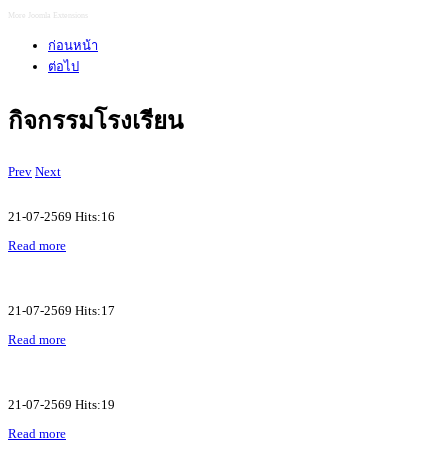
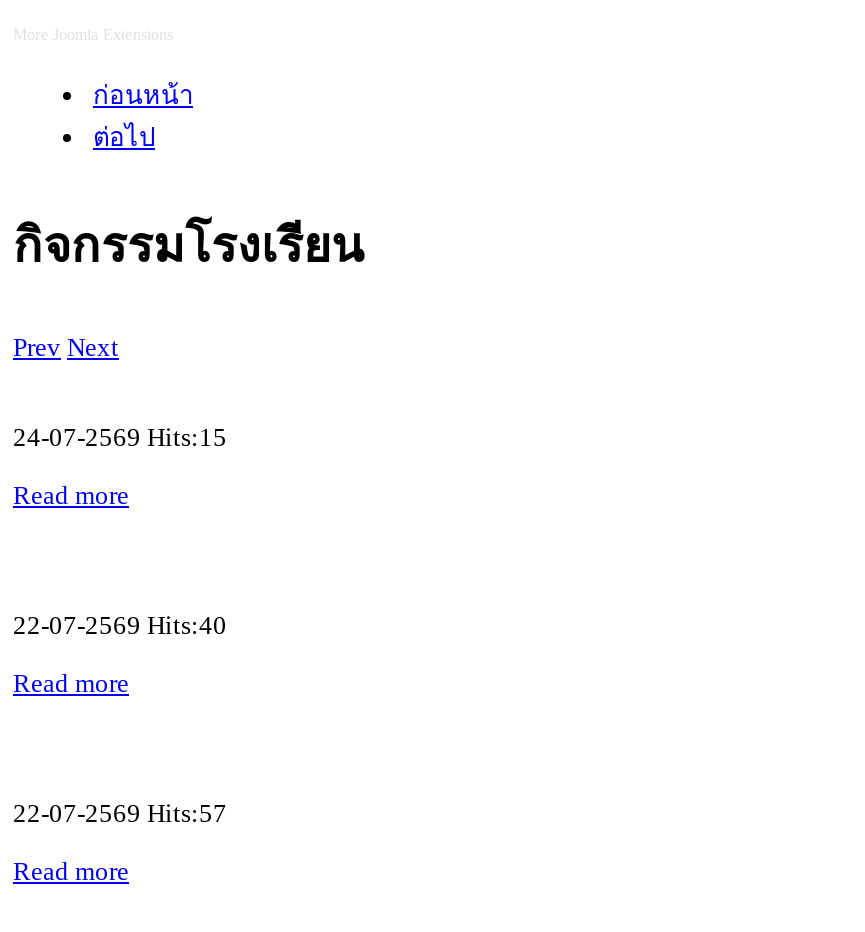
- 21-07-2569 Hits:16
+ 24-07-2569 Hits:15

- 21-07-2569 Hits:17
+ 22-07-2569 Hits:40

- 21-07-2569 Hits:19
+ 22-07-2569 Hits:57
